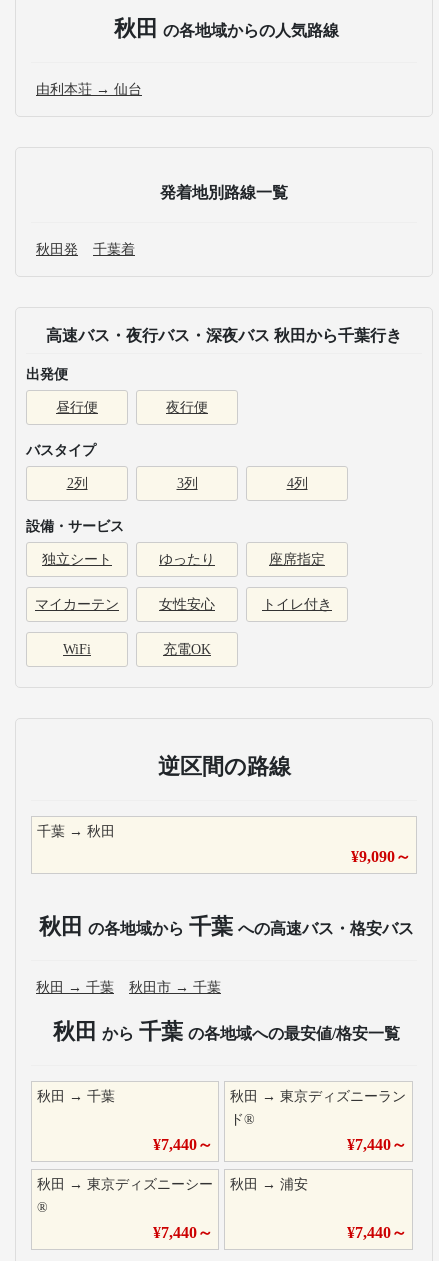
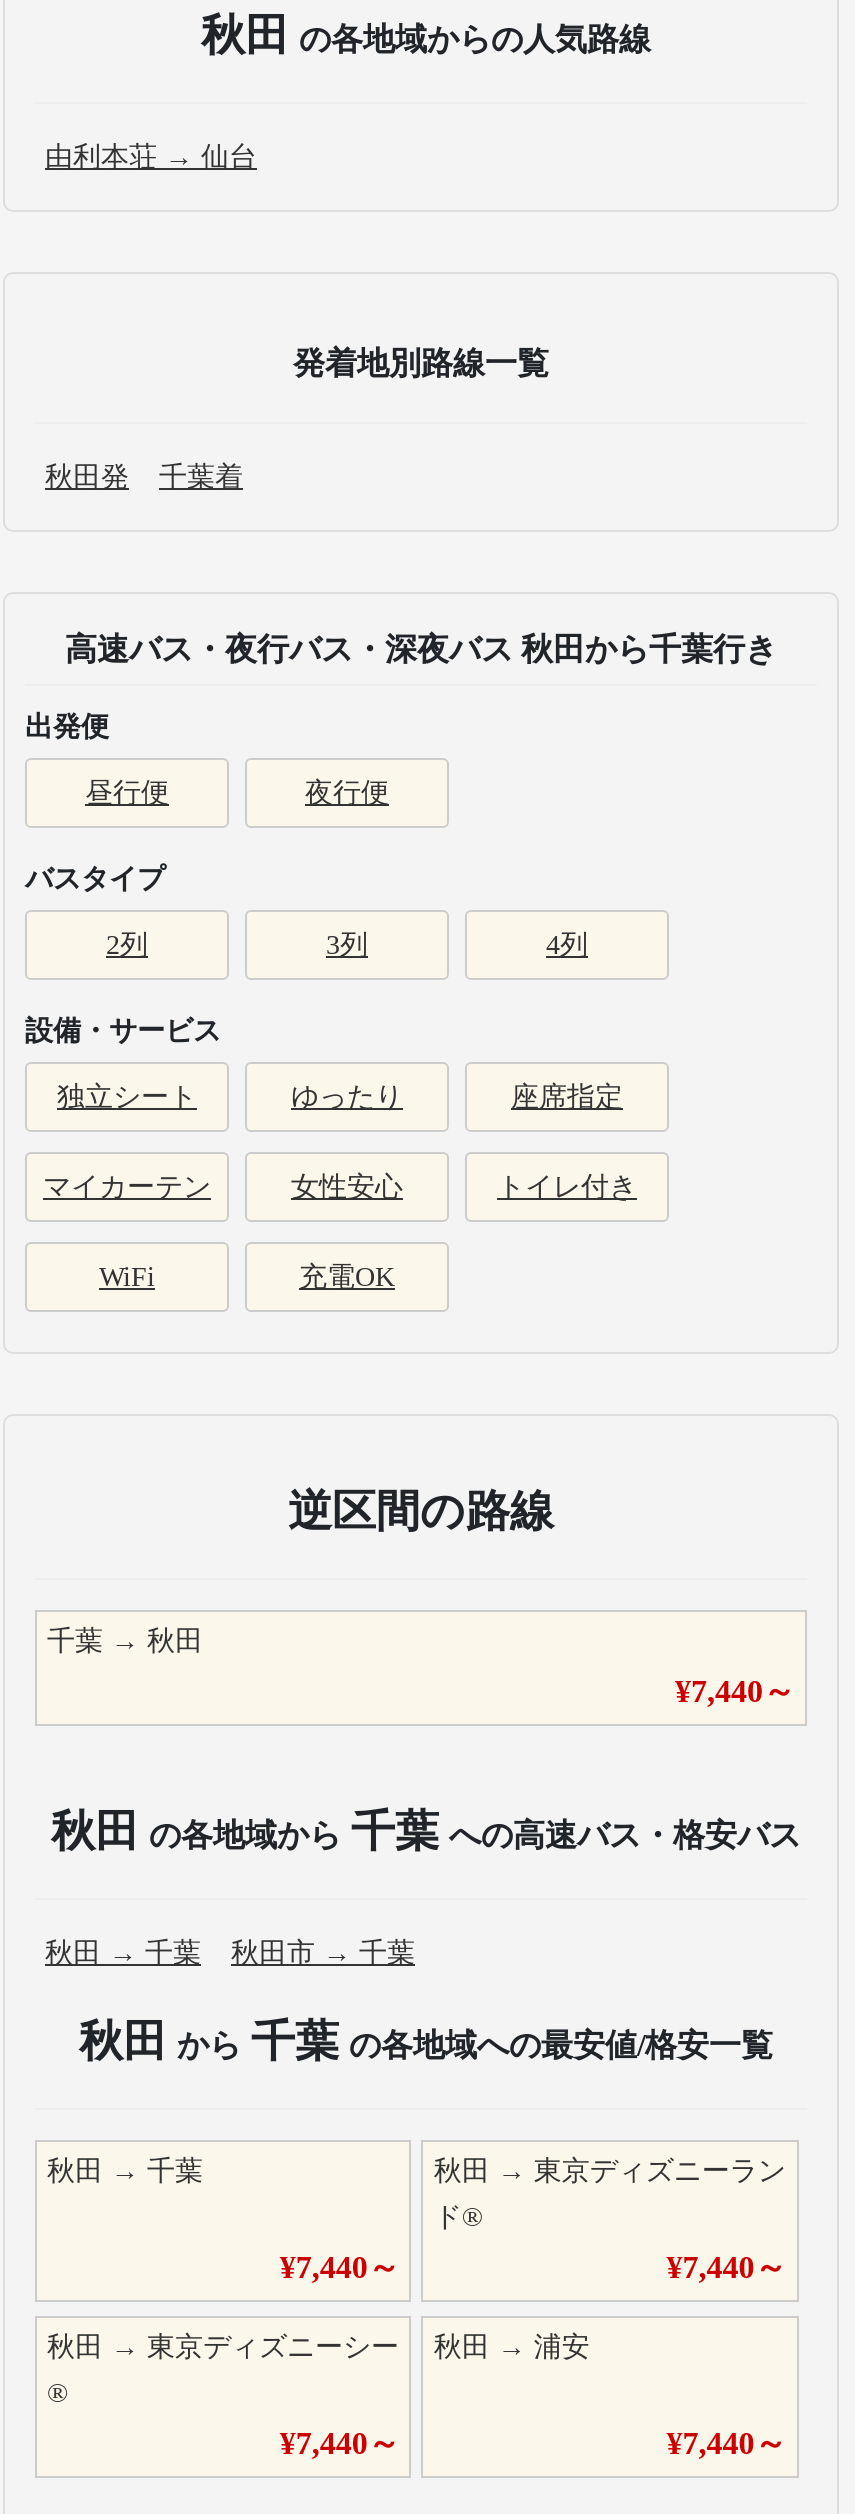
- ¥9,090～
+ ¥7,440～
